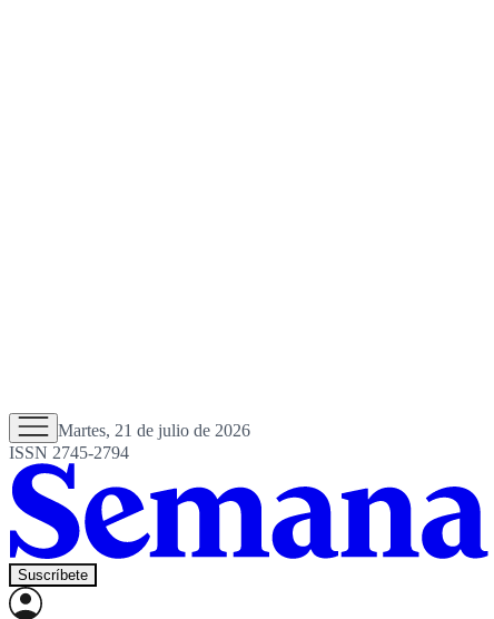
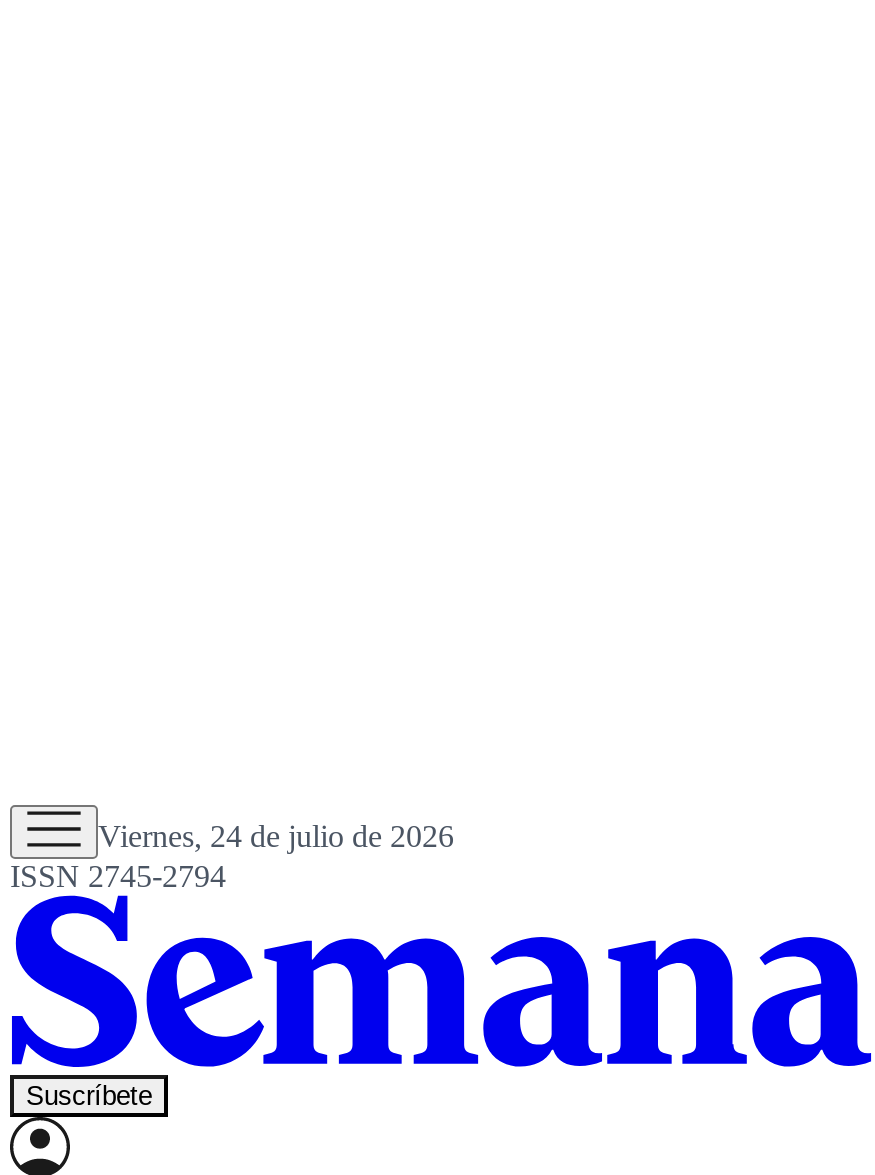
- Martes, 21 de julio de 2026
+ Viernes, 24 de julio de 2026
